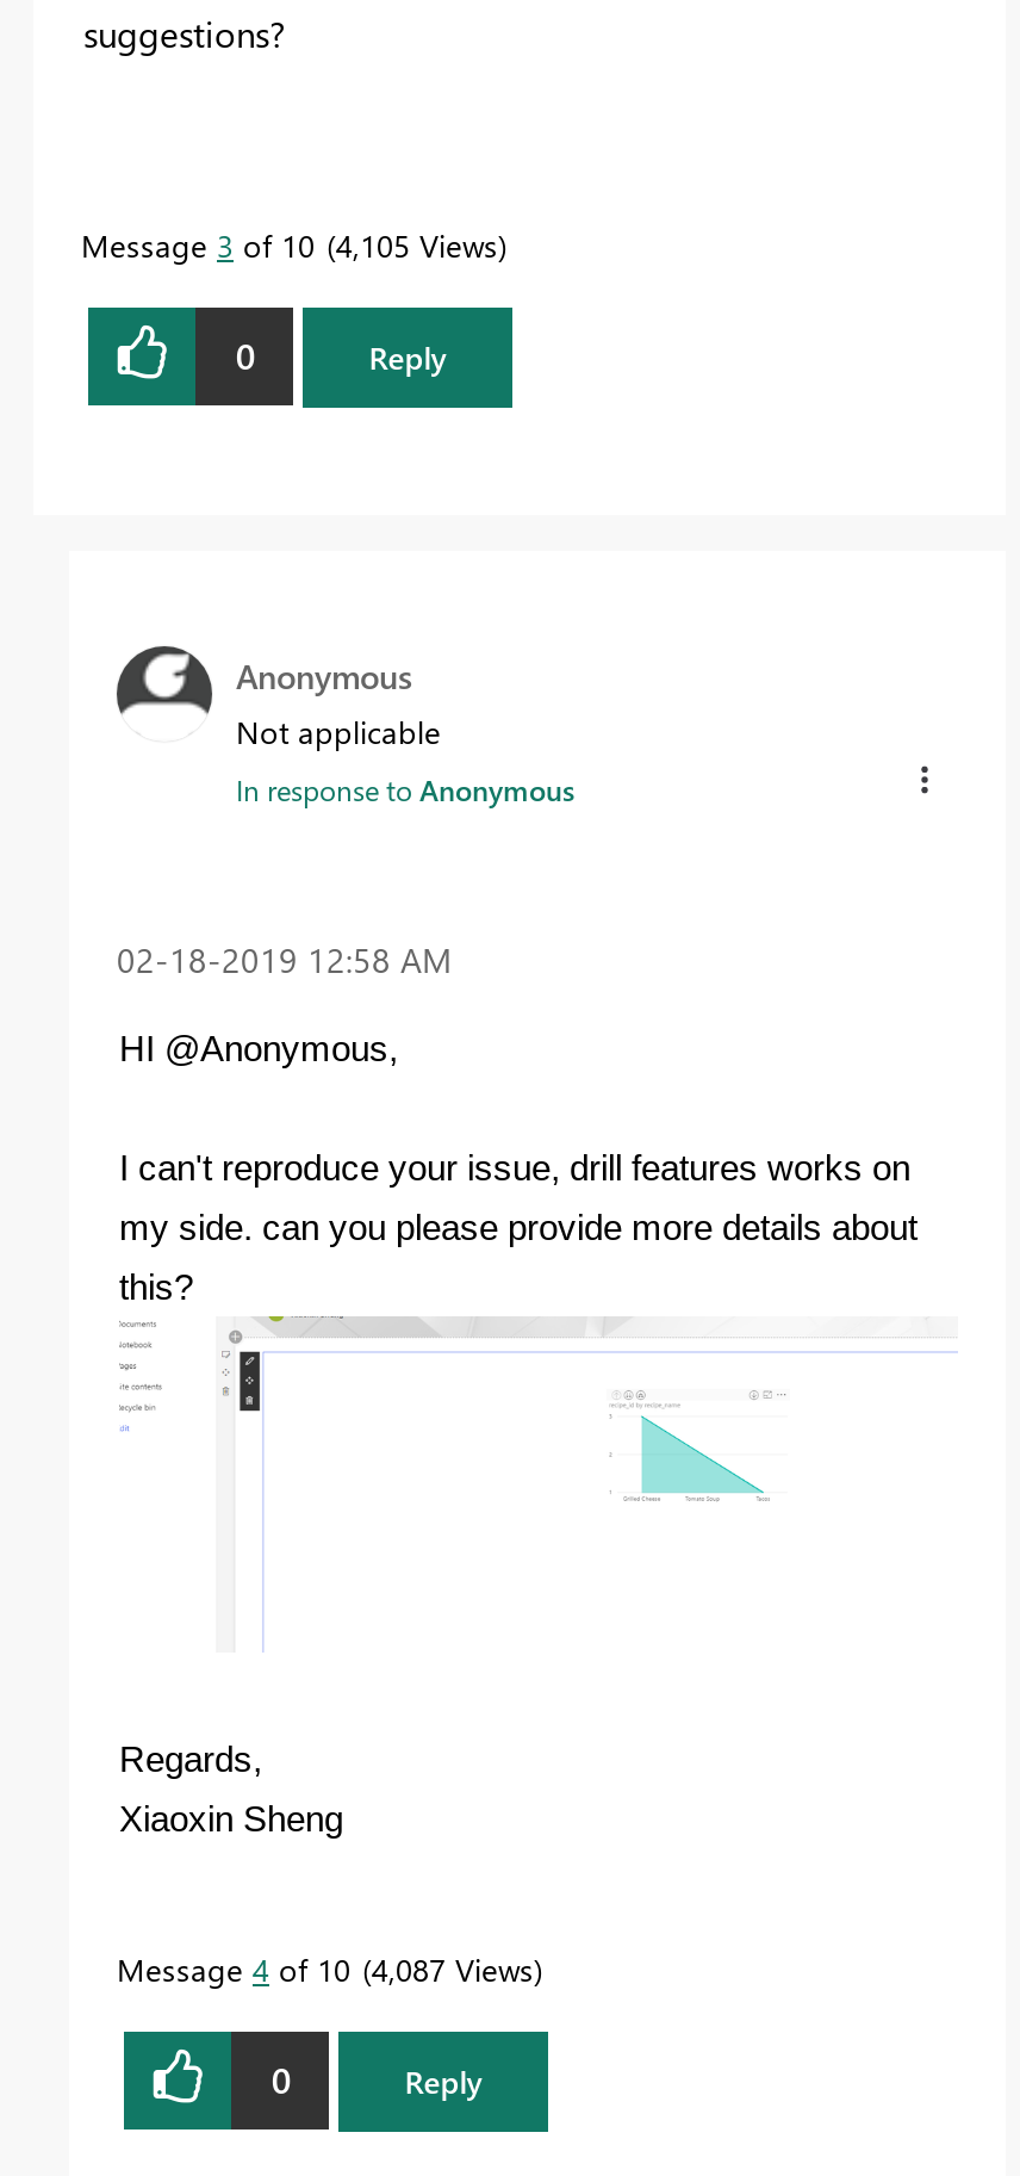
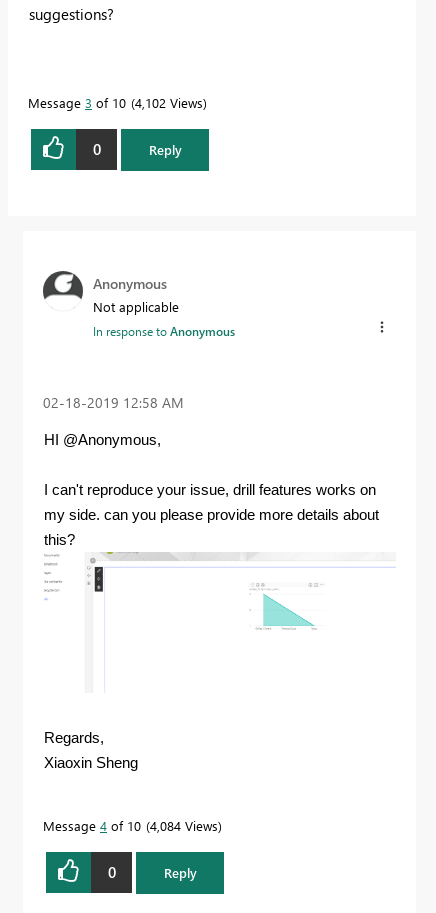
- Message 3 of 10 4,105 Views
+ Message 3 of 10 4,102 Views

- Message 4 of 10 4,087 Views
+ Message 4 of 10 4,084 Views
